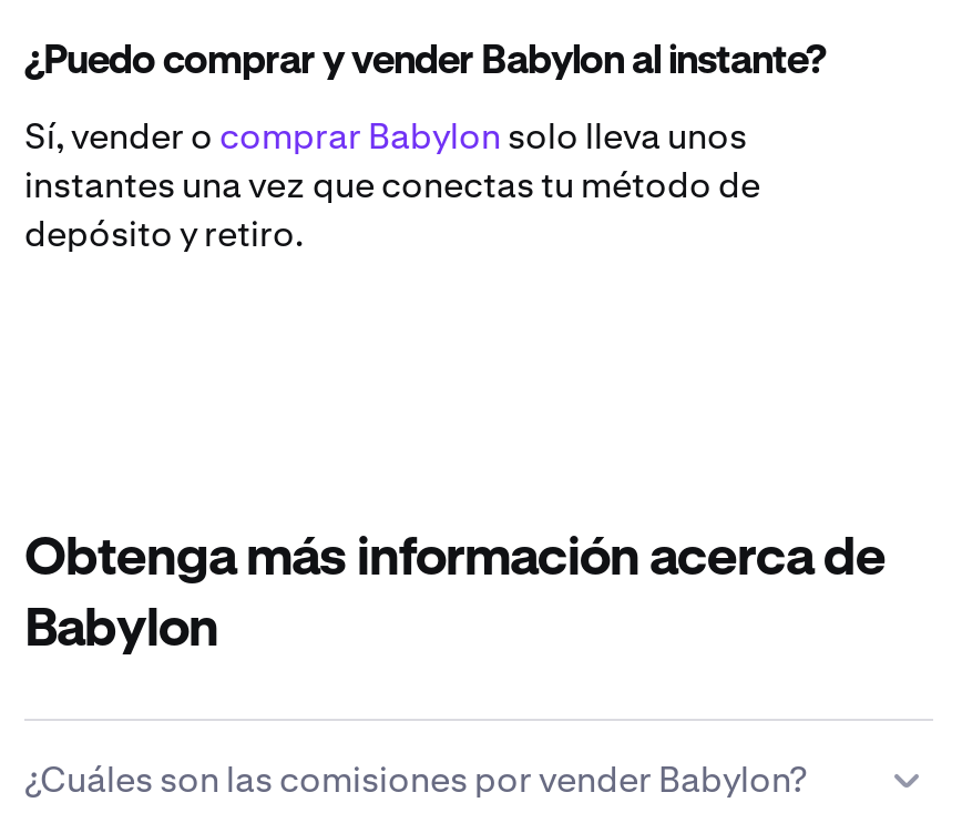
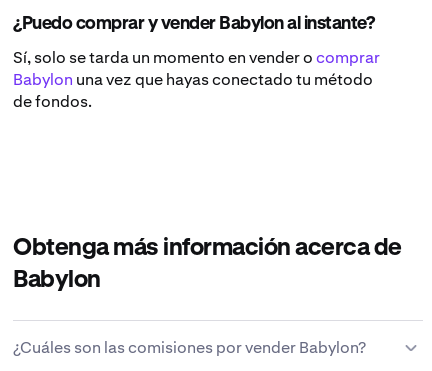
- Sí, vender o comprar Babylon solo lleva unos
- instantes una vez que conectas tu método de
- depósito y retiro.
+ Sí, solo se tarda un momento en vender o comprar
+ Babylon una vez que hayas conectado tu método
+ de fondos.
